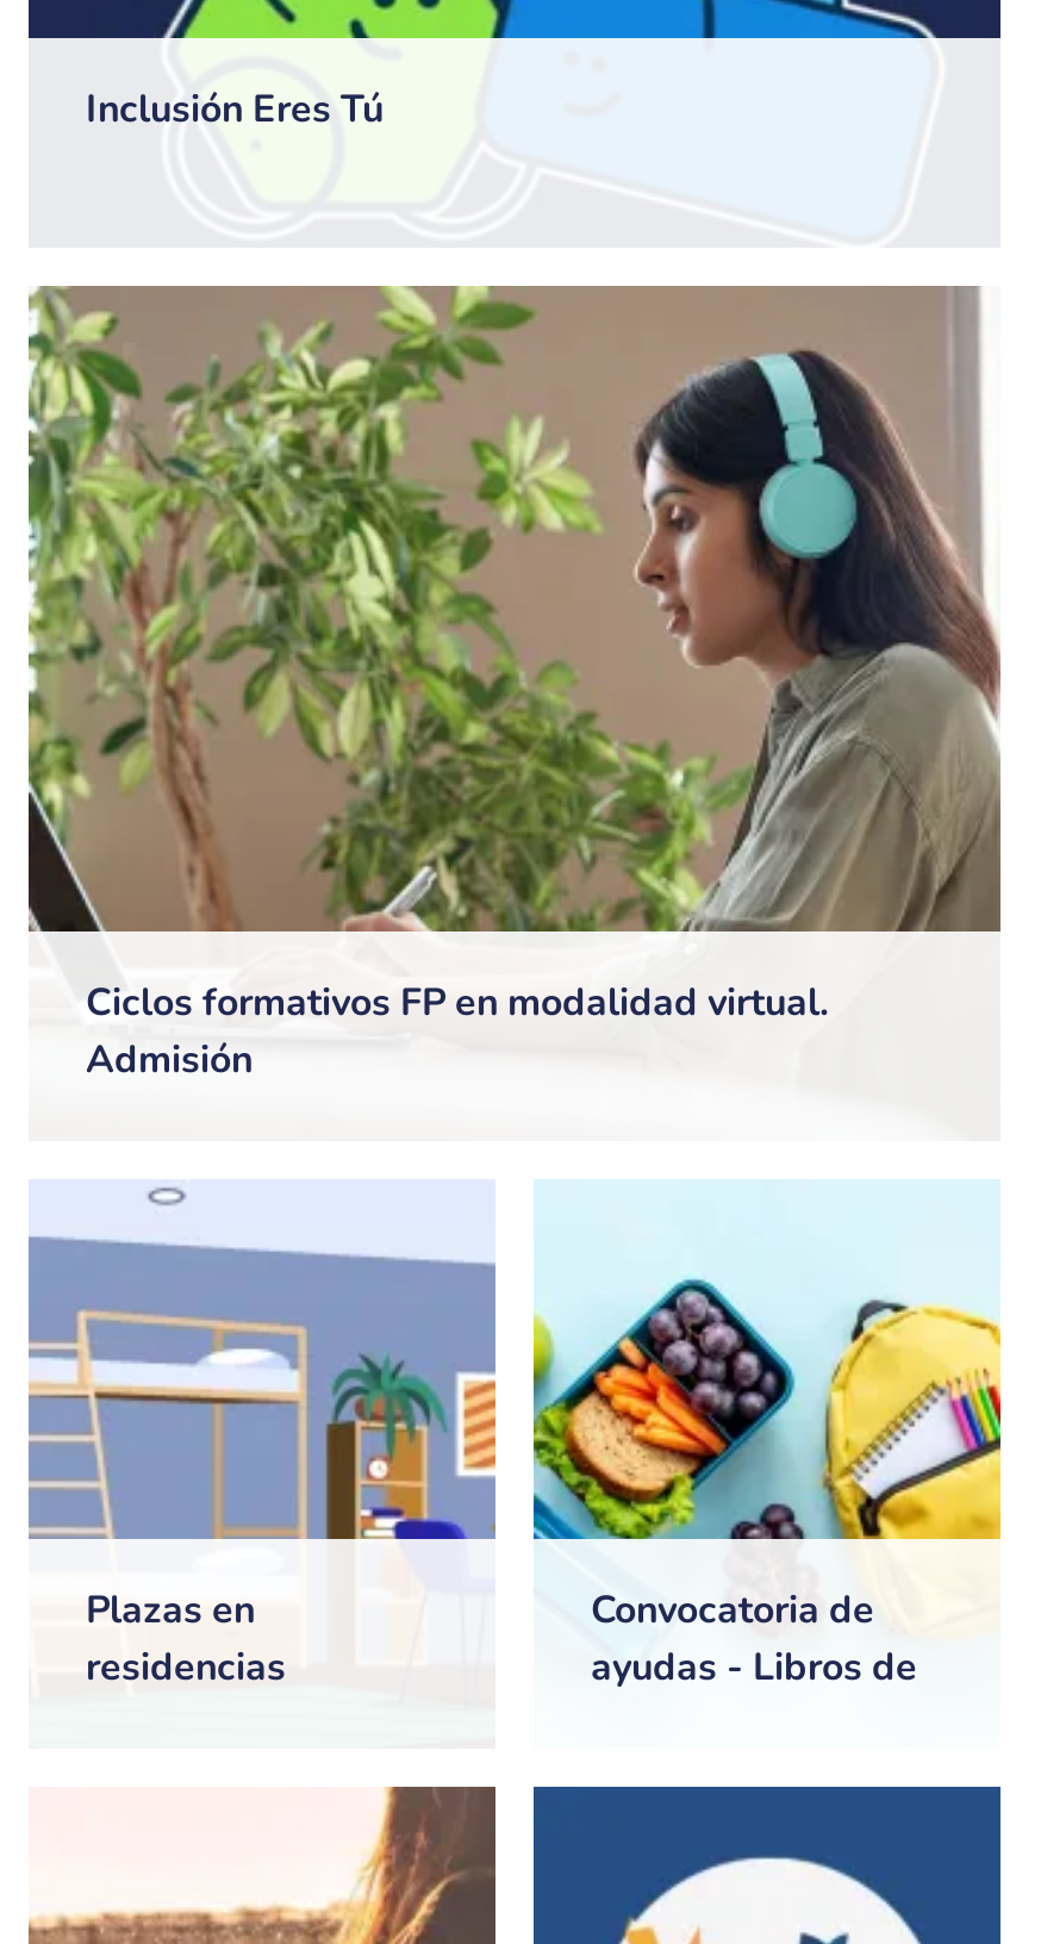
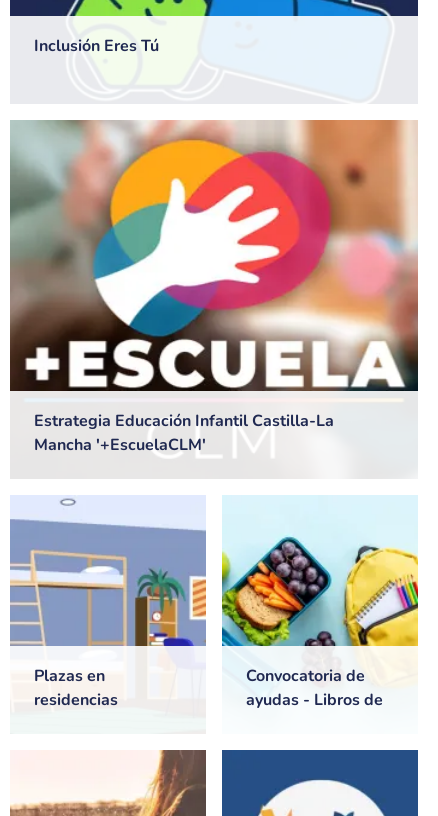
- [image]
- Ciclos formativos FP en modalidad virtual.
- Admisión
+ [image]
+ Estrategia Educación Infantil Castilla-La
+ Mancha '+EscuelaCLM'
